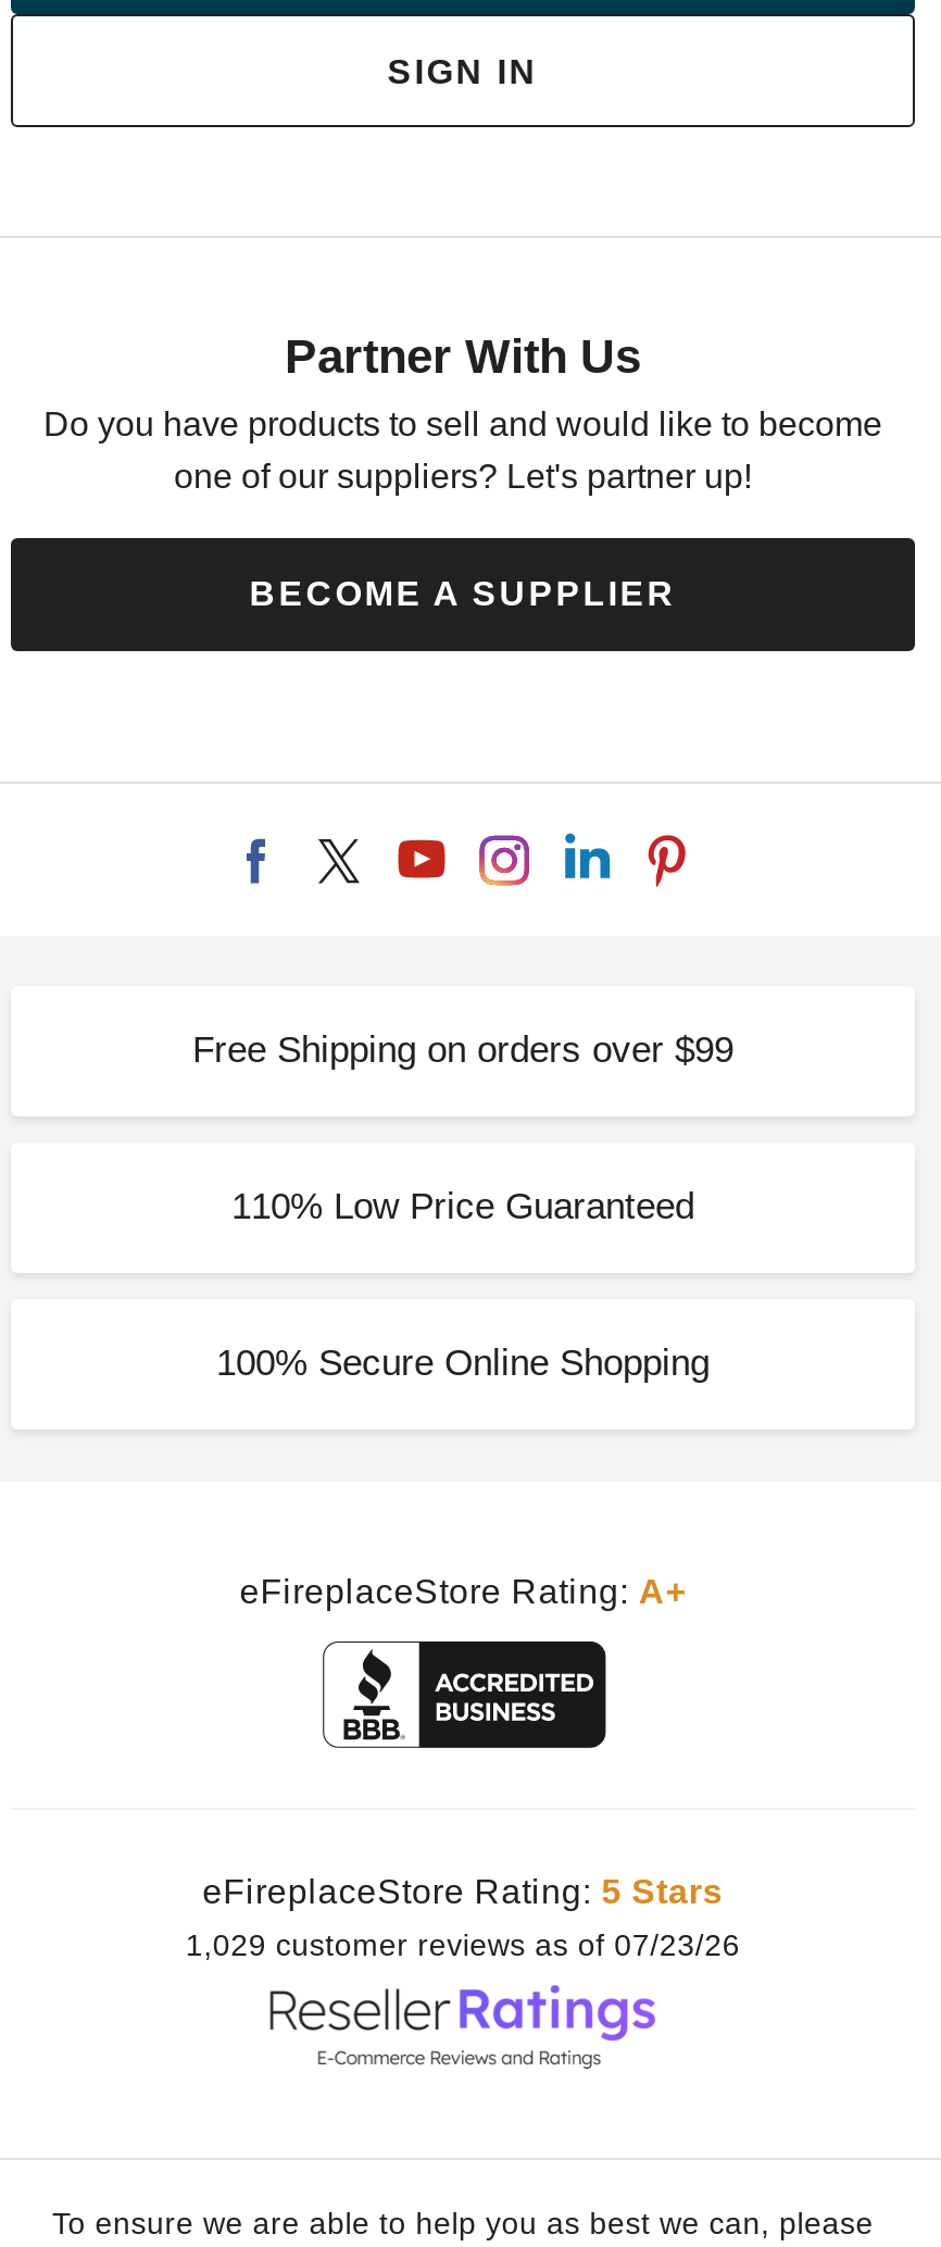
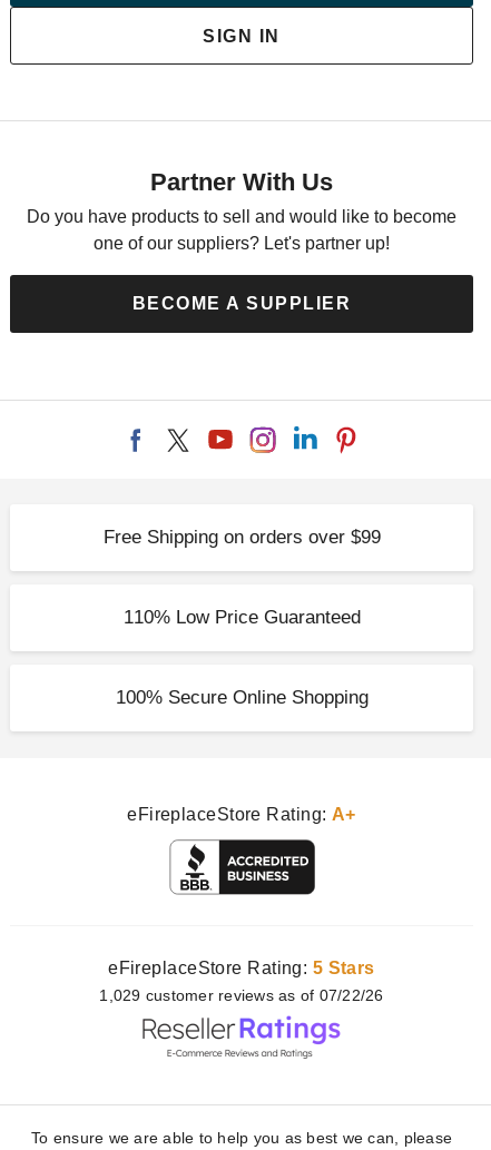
- 1,029 customer reviews as of 07/23/26
+ 1,029 customer reviews as of 07/22/26
